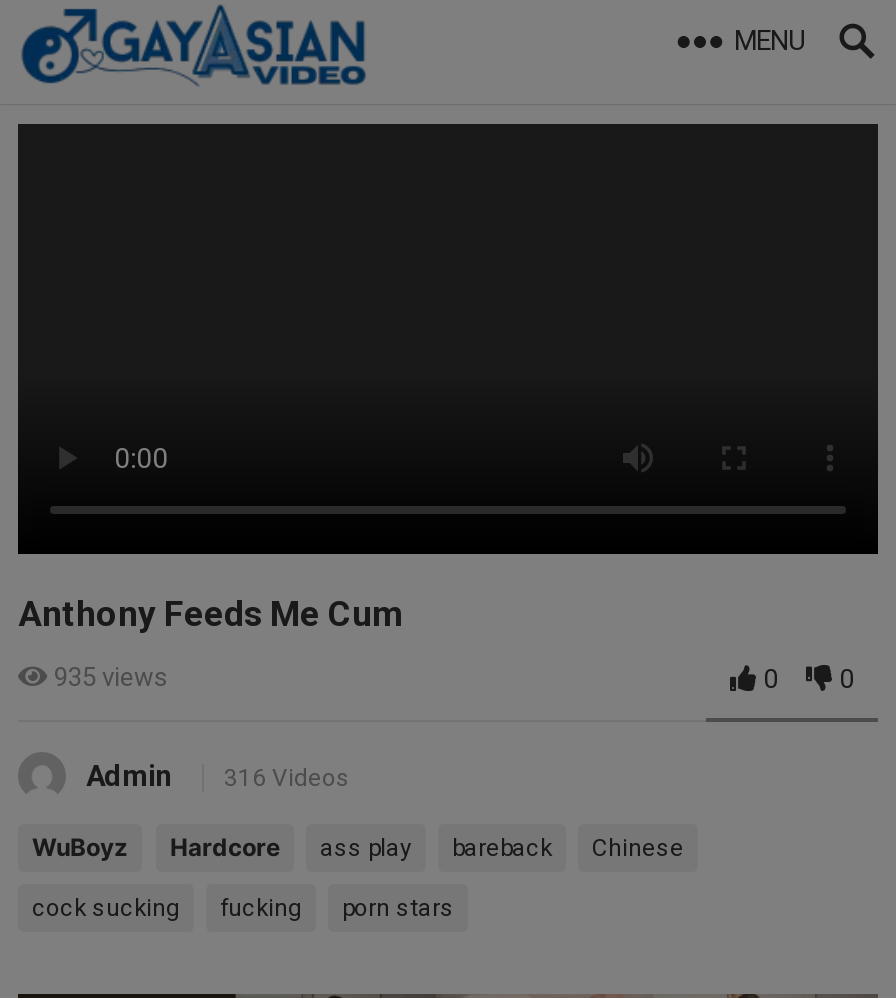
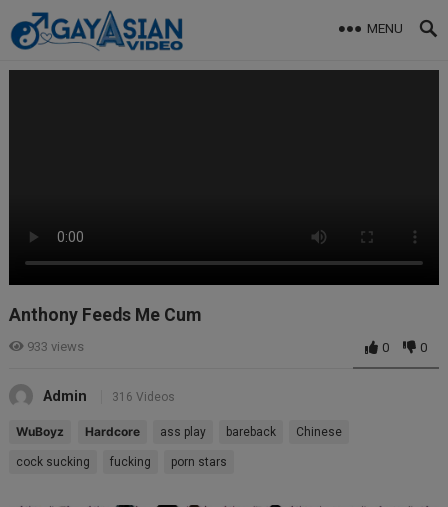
- 935 views
+ 933 views
